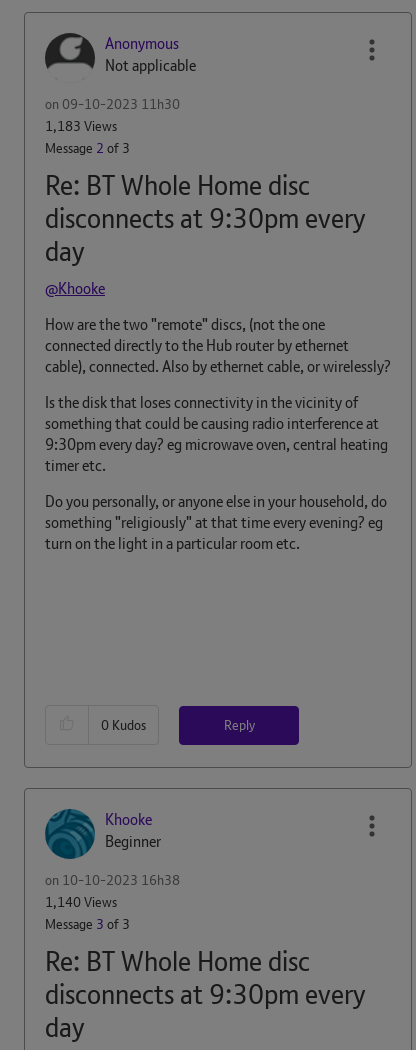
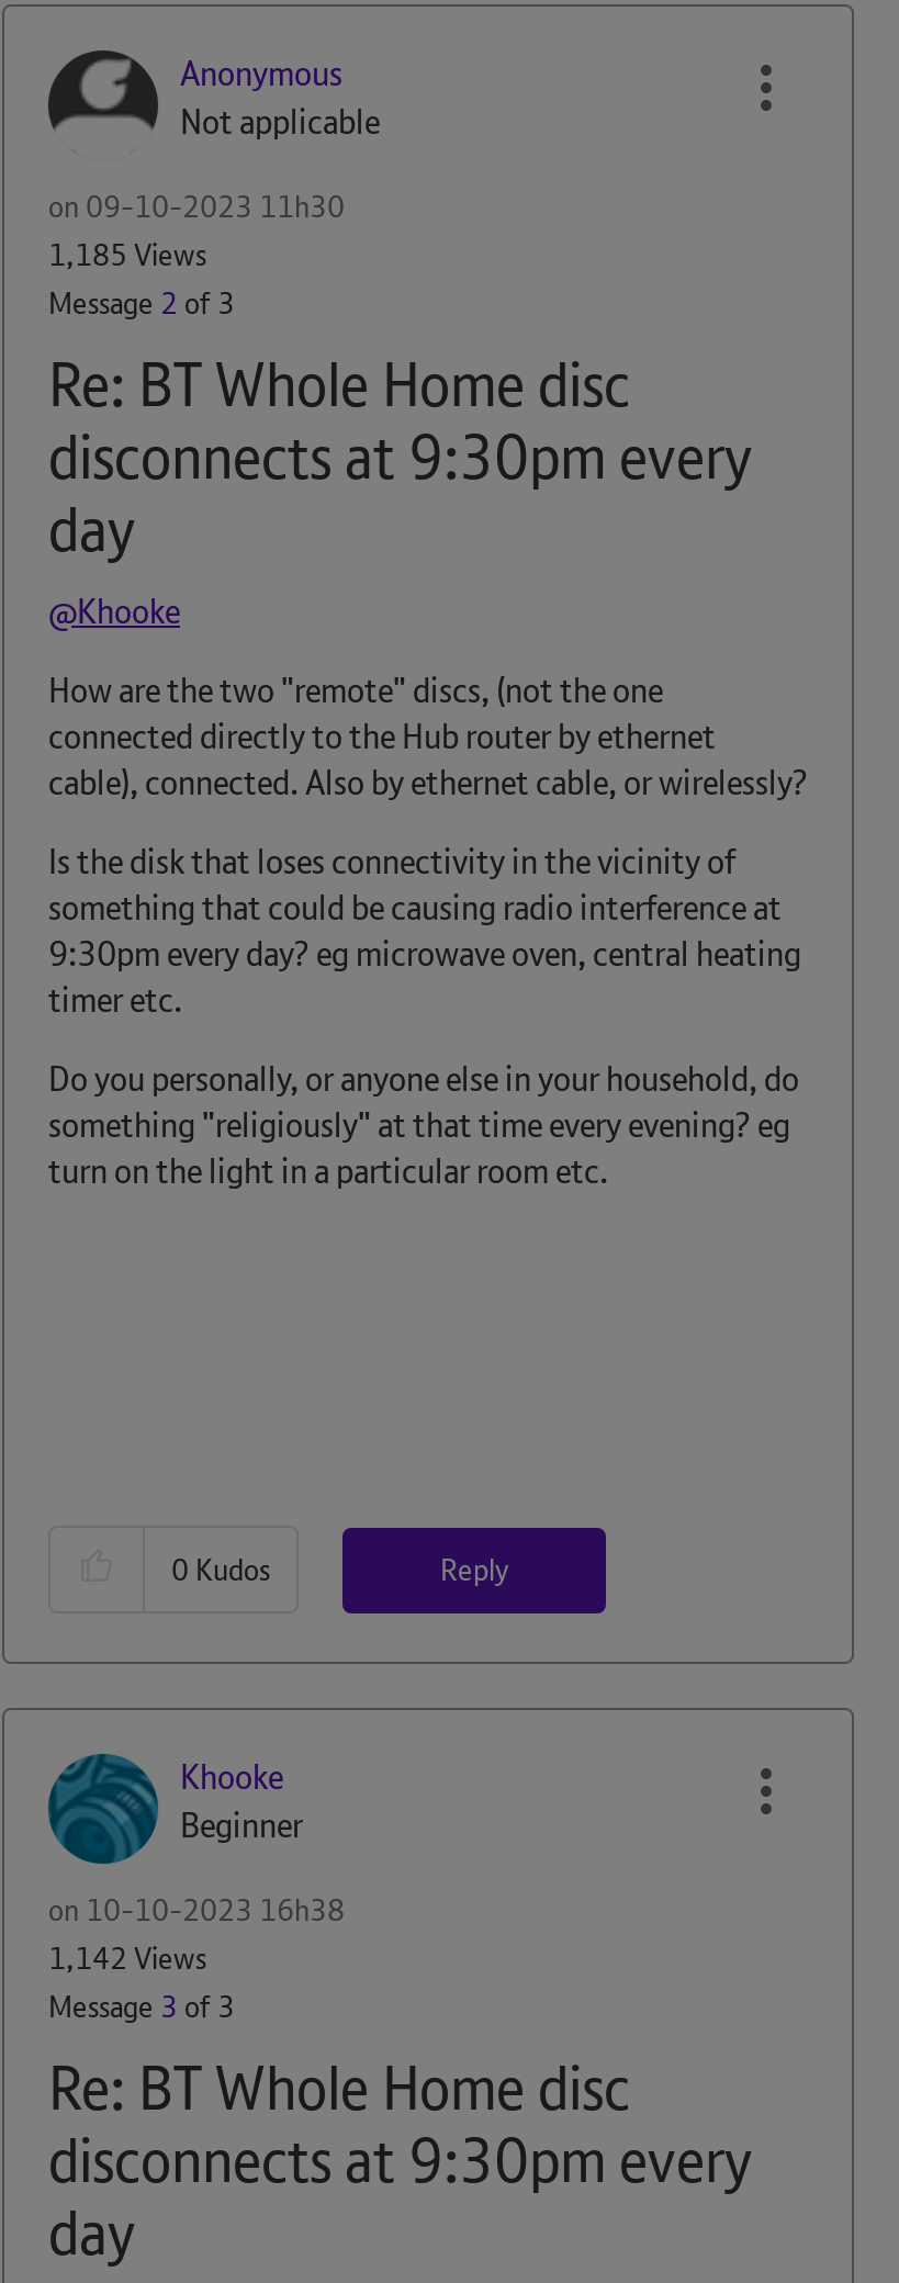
- 1,183 Views
+ 1,185 Views

- 1,140 Views
+ 1,142 Views
